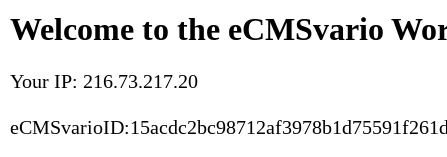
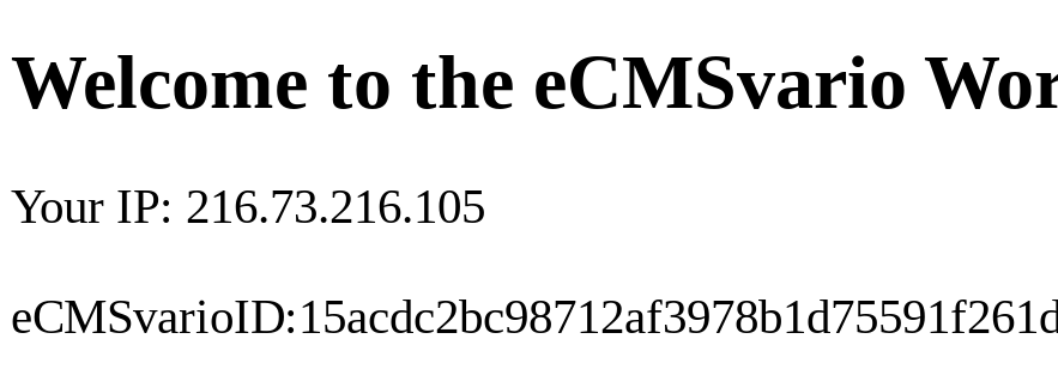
- Your IP: 216.73.217.20
+ Your IP: 216.73.216.105
